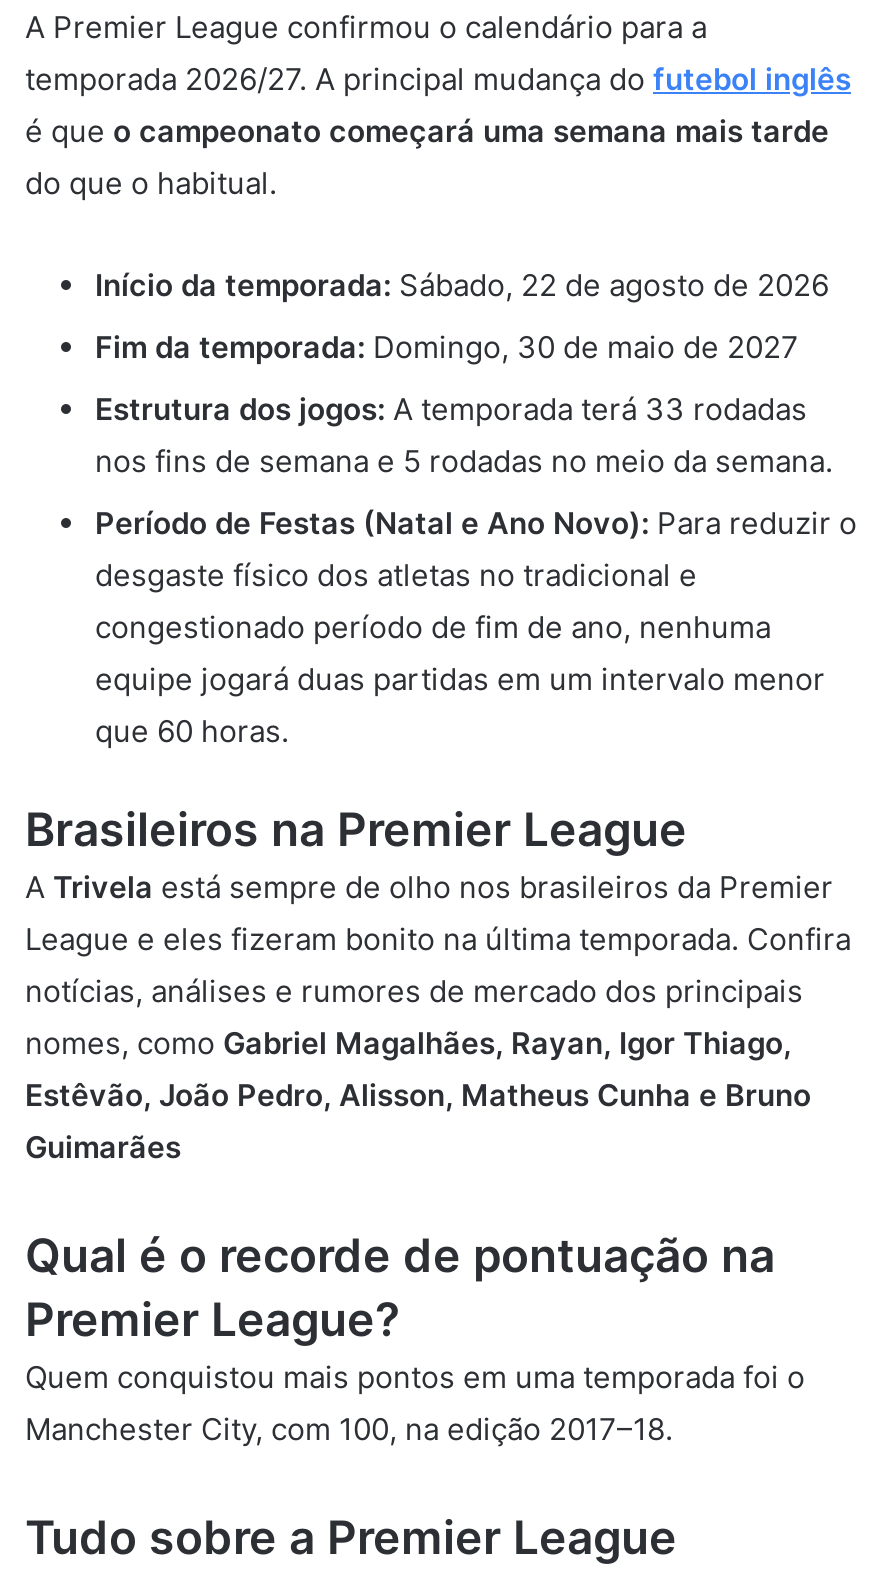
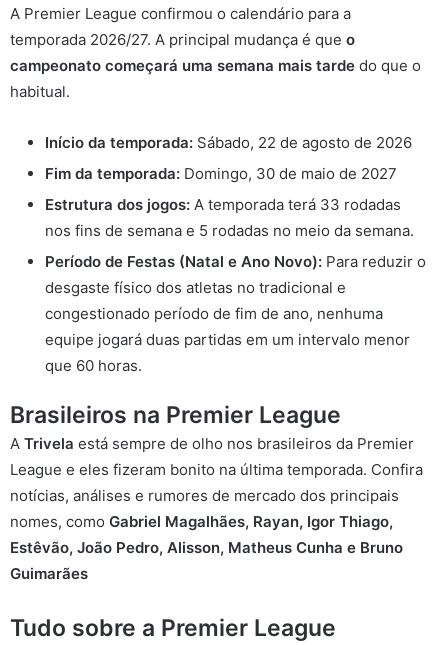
- temporada 2026/27. A principal mudança do futebol inglês
- é que o campeonato começará uma semana mais tarde
- do que o habitual.
+ temporada 2026/27. A principal mudança é que o
+ campeonato começará uma semana mais tarde do que o
+ habitual.

- Qual é o recorde de pontuação na
- Premier League?
- Quem conquistou mais pontos em uma temporada foi o
- Manchester City, com 100, na edição 2017–18.
